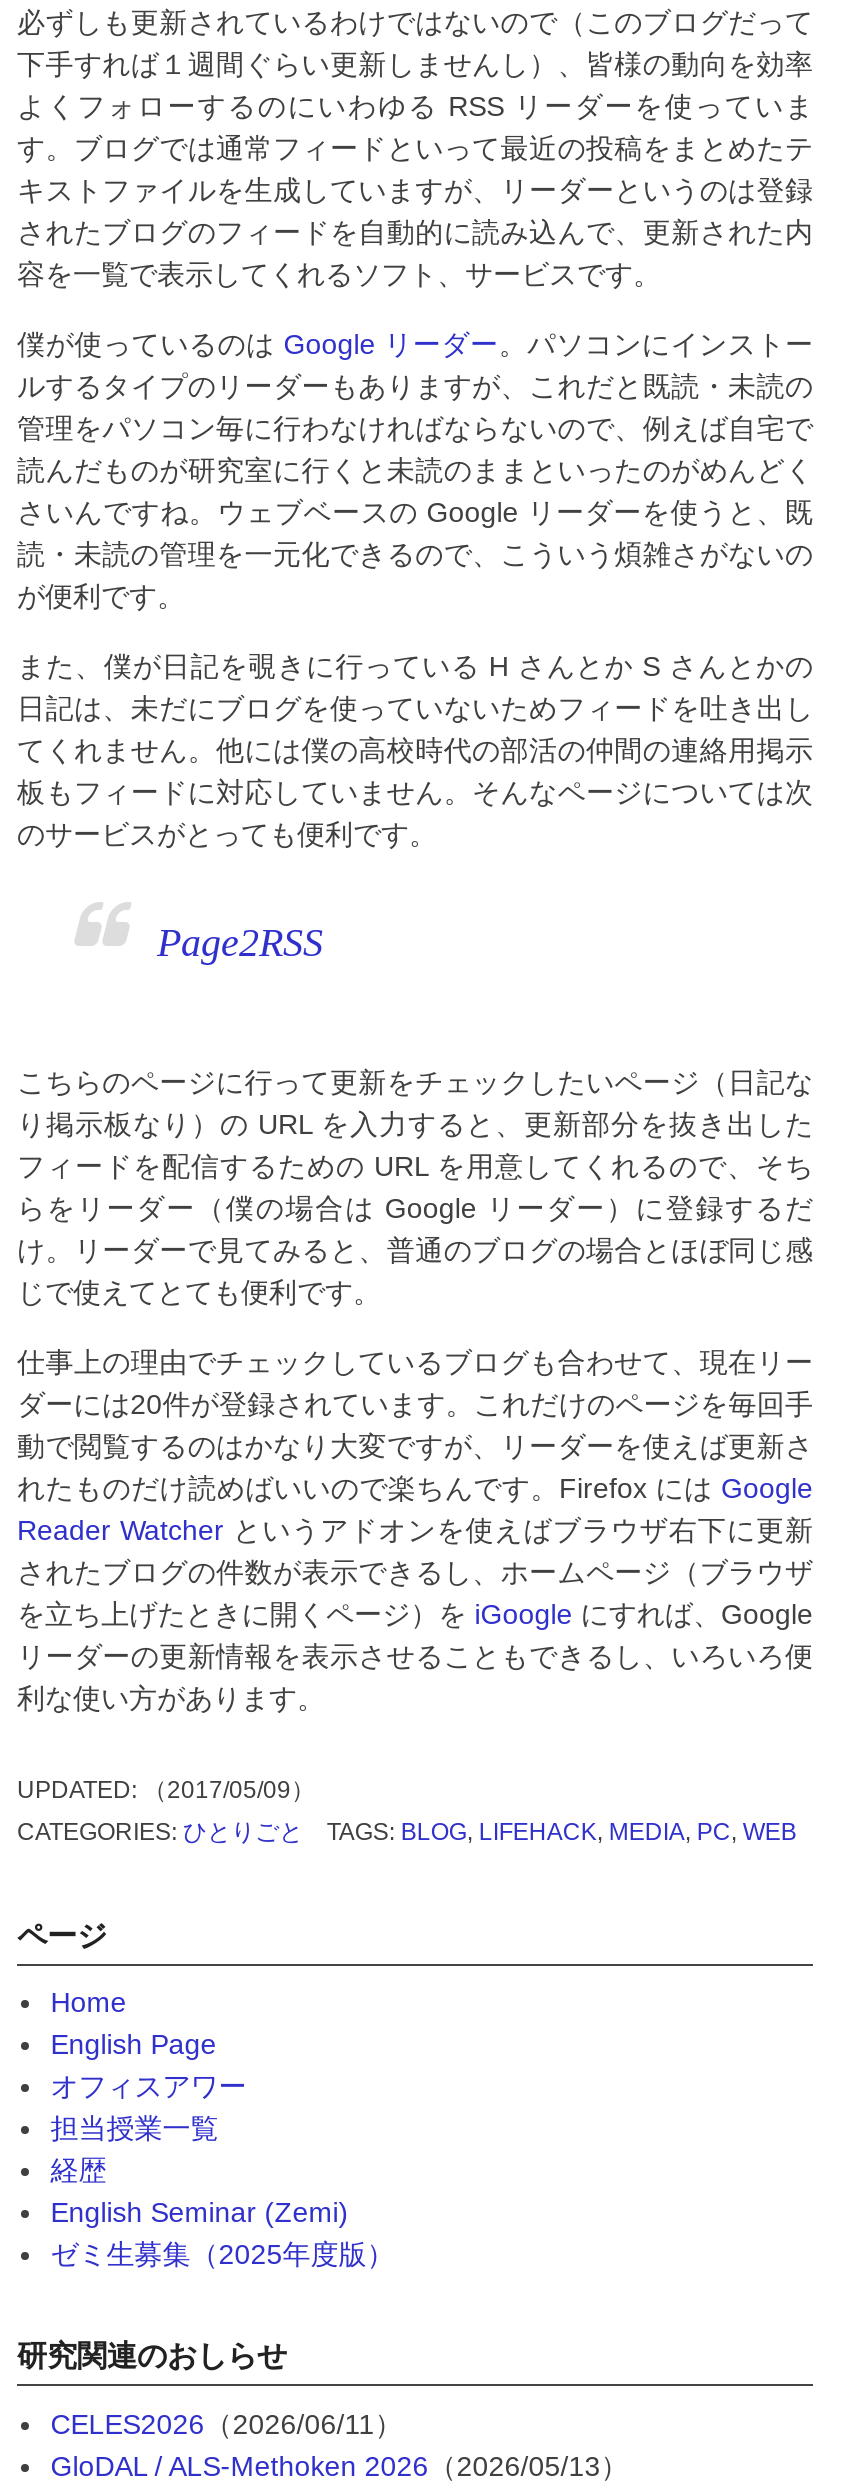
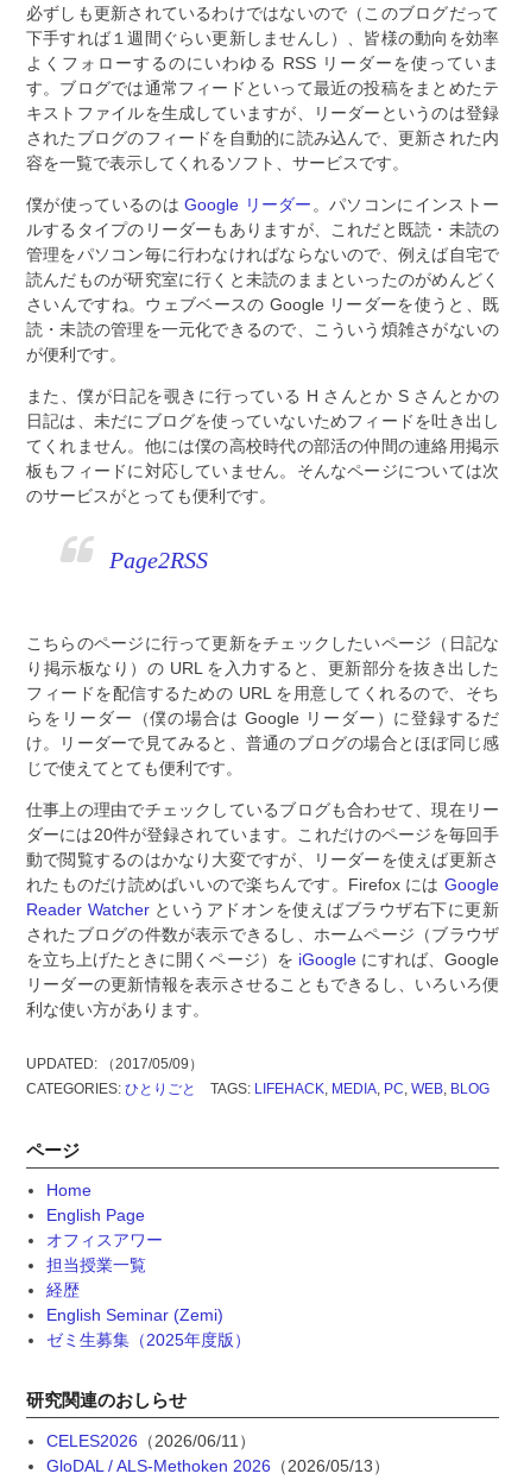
- TAGS: BLOG, LIFEHACK, MEDIA, PC, WEB
+ TAGS: LIFEHACK, MEDIA, PC, WEB, BLOG
